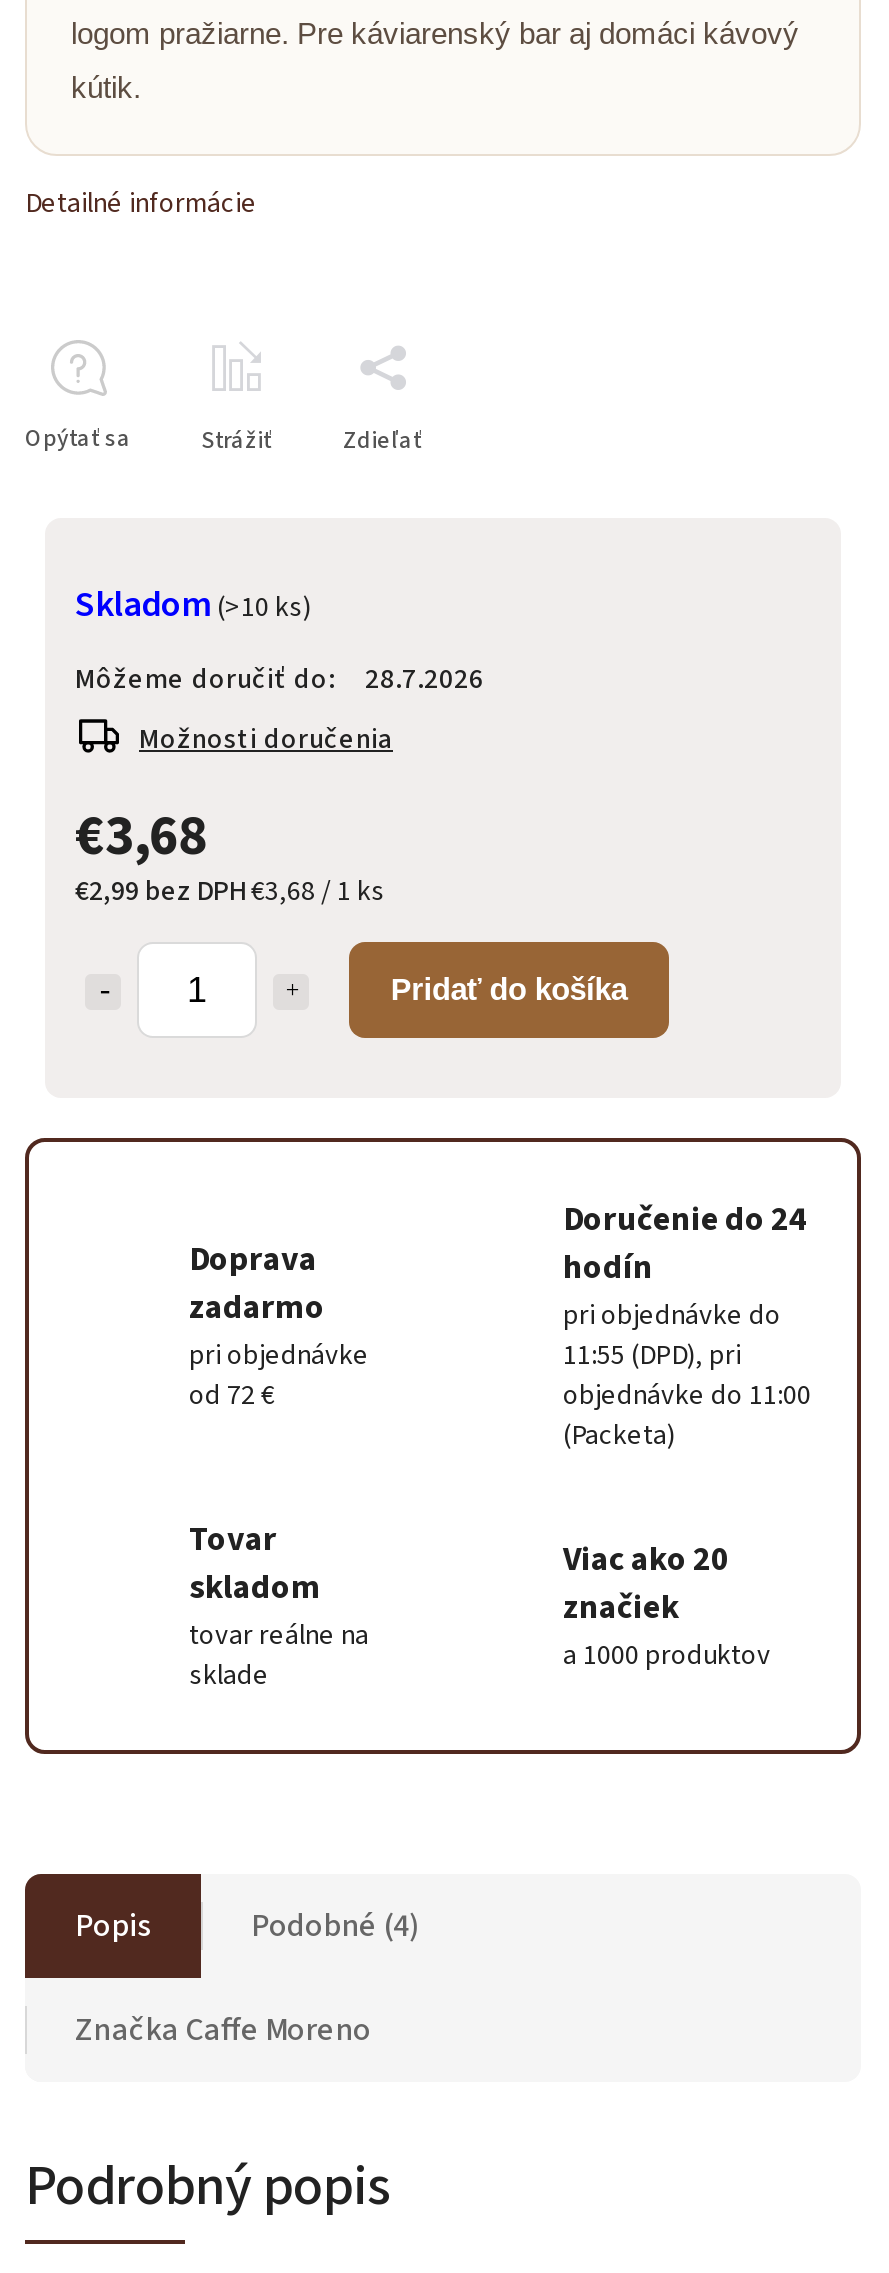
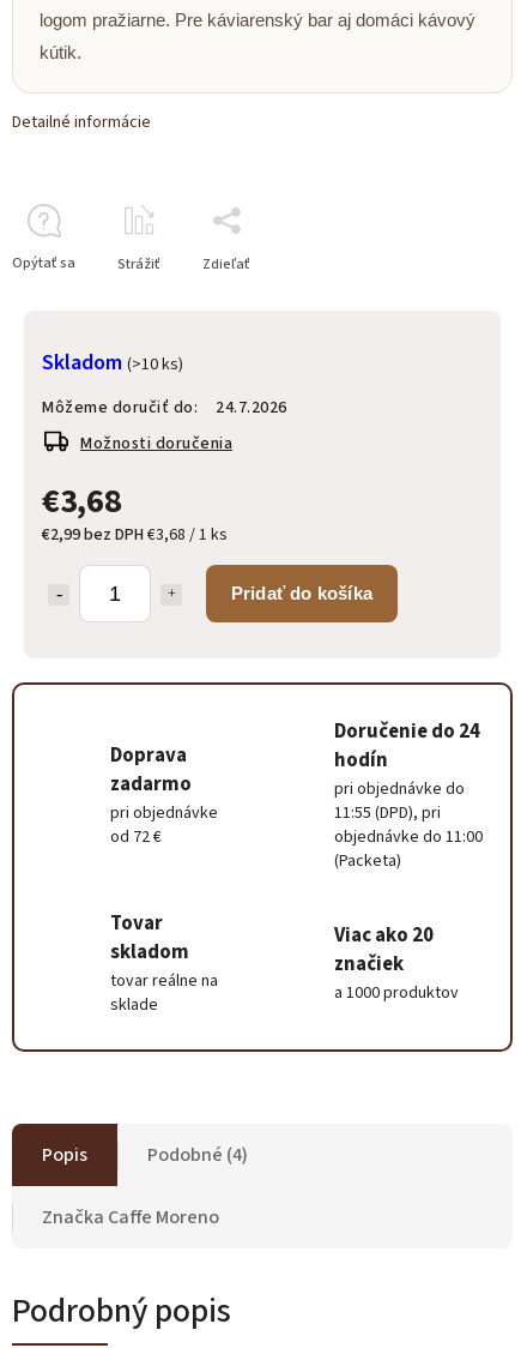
- Môžeme doručiť do: 28.7.2026
+ Môžeme doručiť do: 24.7.2026
